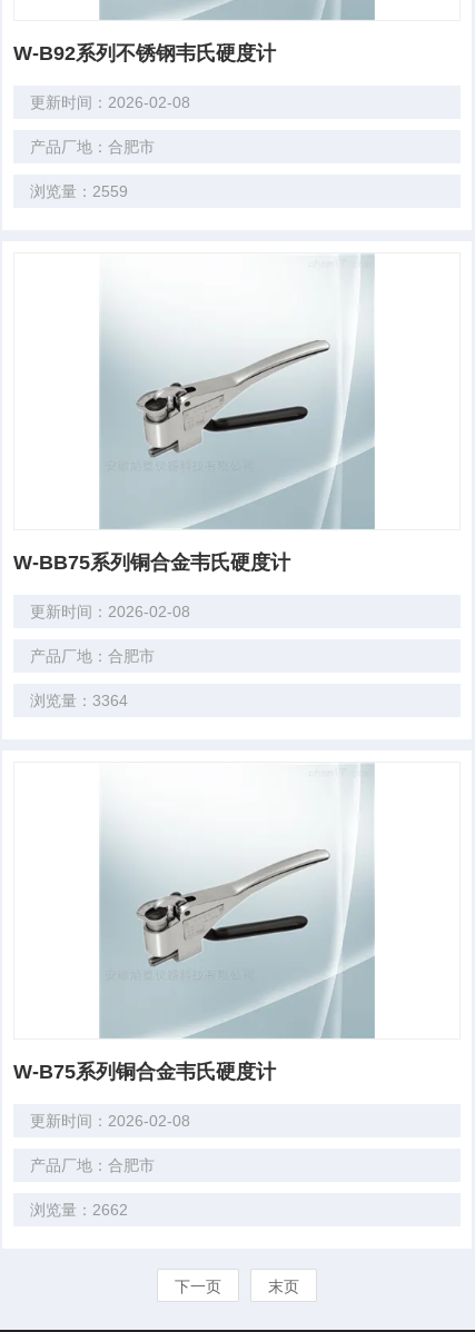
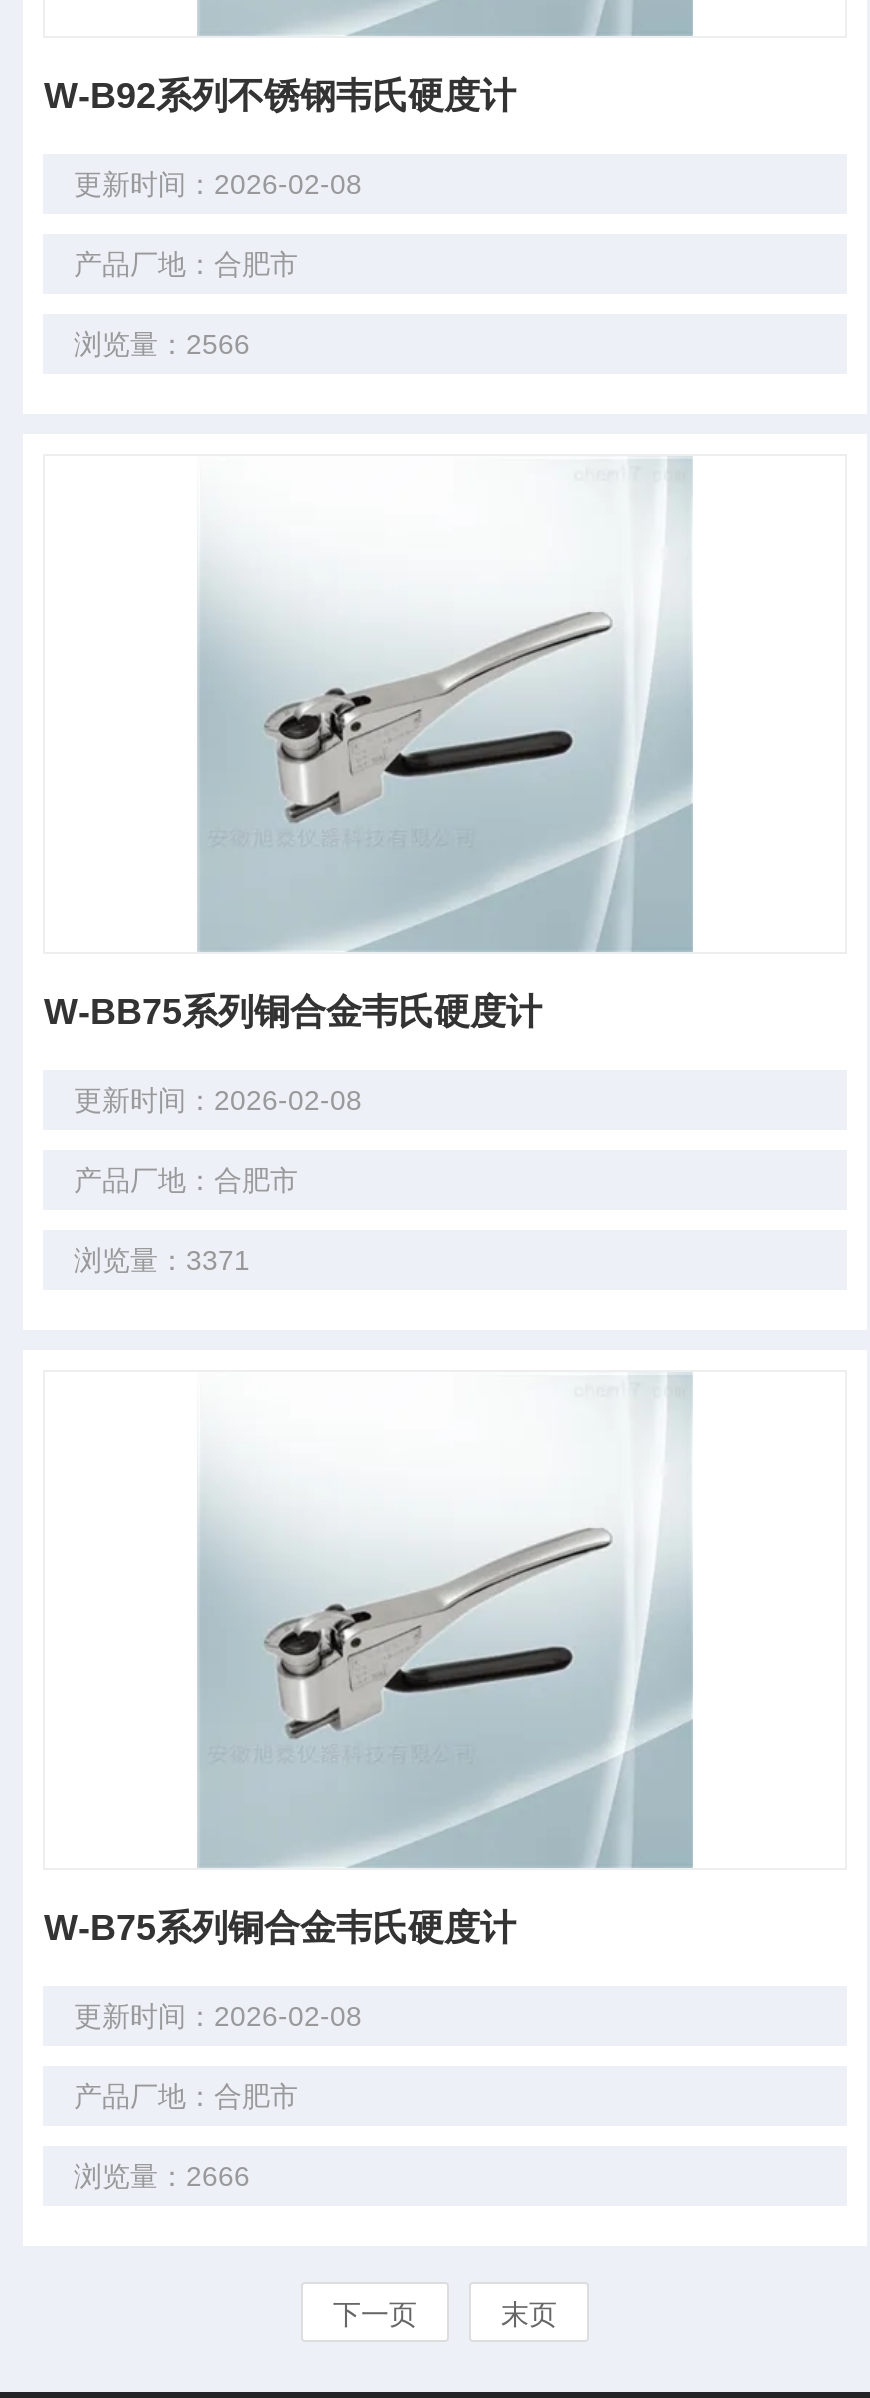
- 浏览量：2559
+ 浏览量：2566

- 浏览量：3364
+ 浏览量：3371

- 浏览量：2662
+ 浏览量：2666
